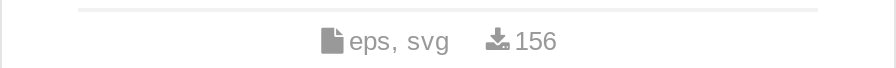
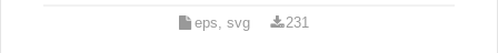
- 156
+ 231
